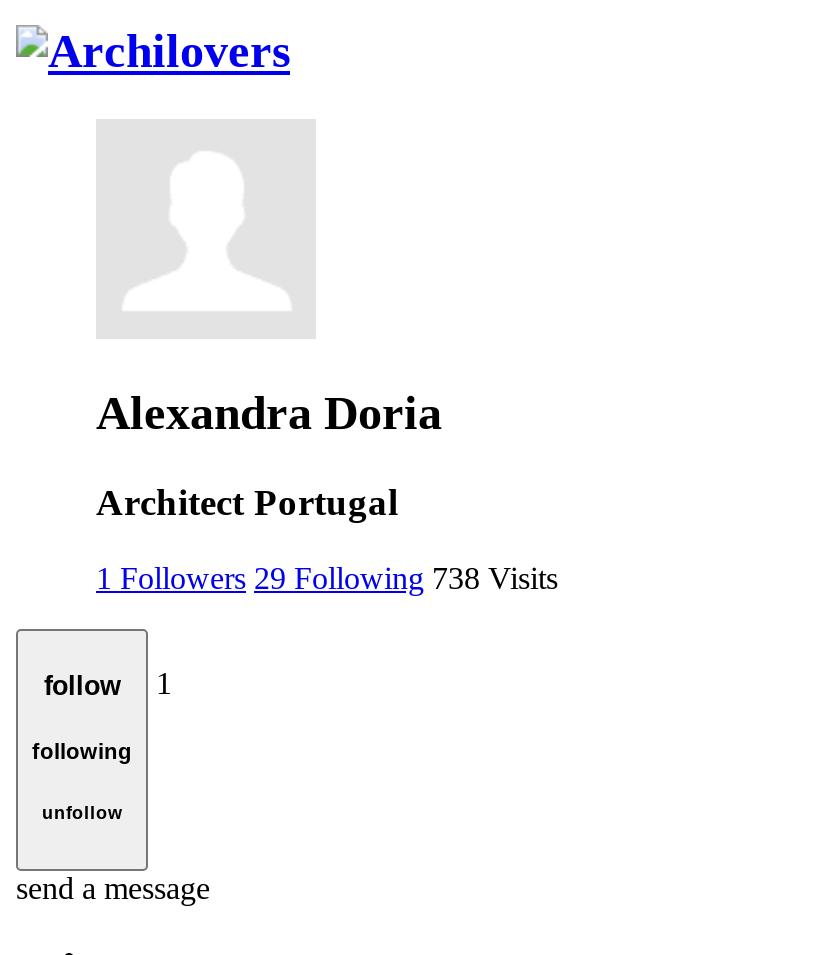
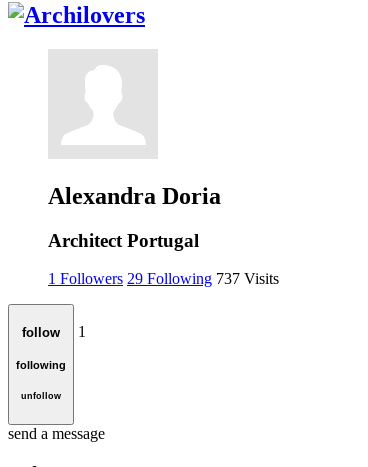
- 1 Followers 29 Following 738 Visits
+ 1 Followers 29 Following 737 Visits
